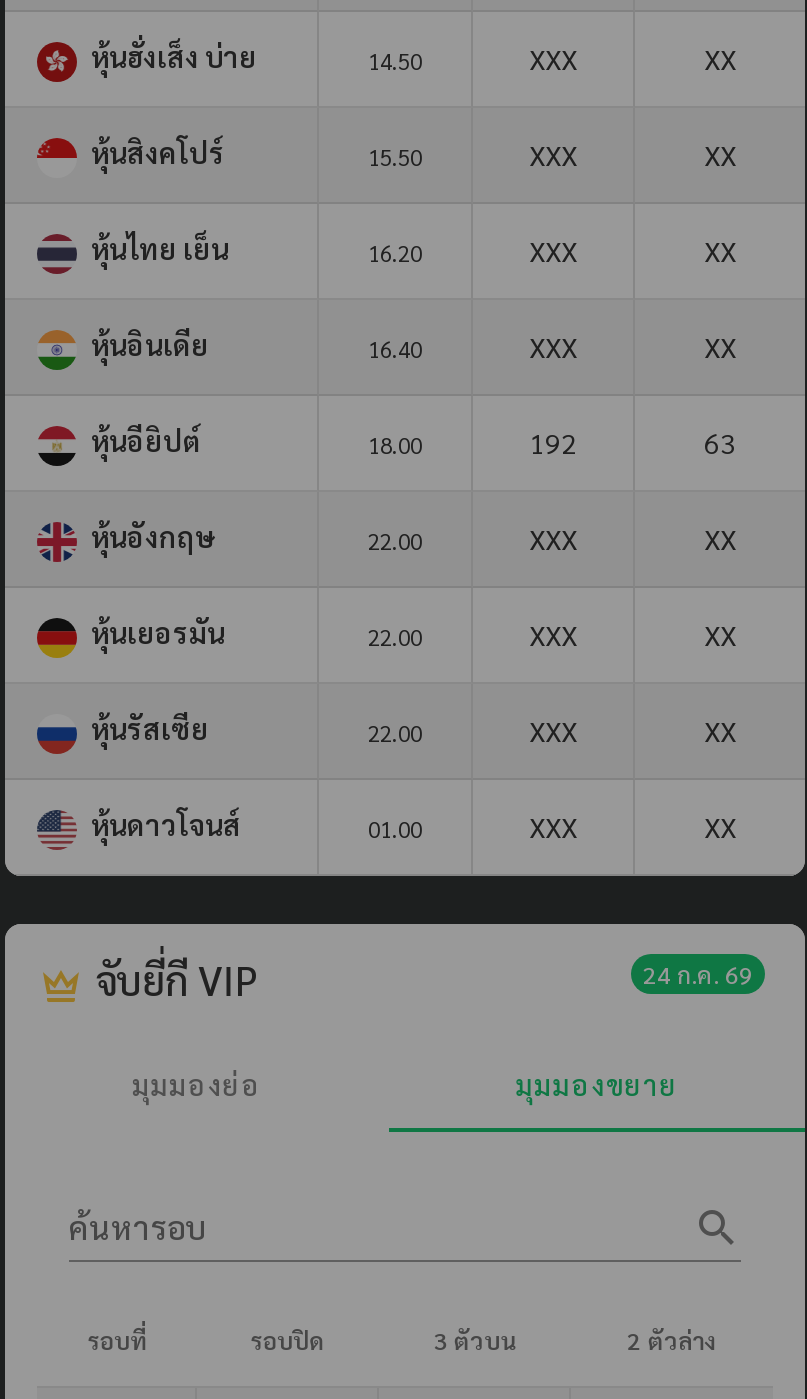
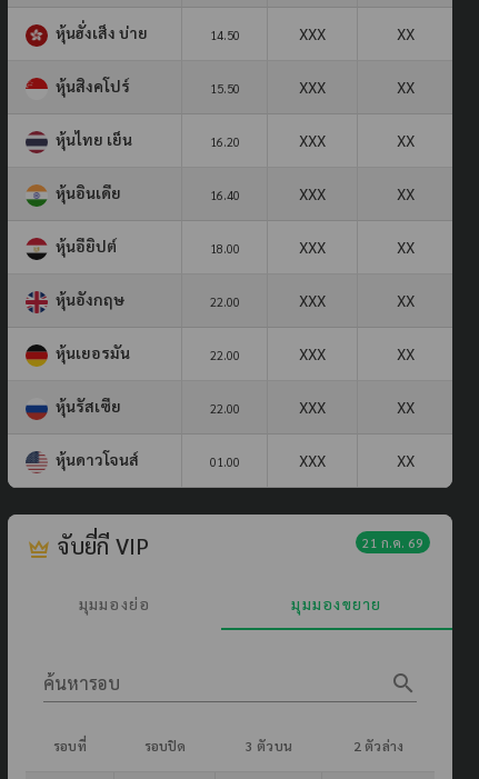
- 192
- 63
+ XXX
+ XX

- 24 ก.ค. 69
+ 21 ก.ค. 69
